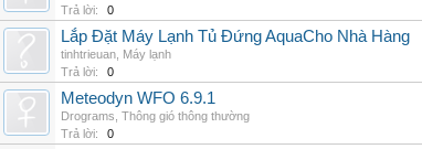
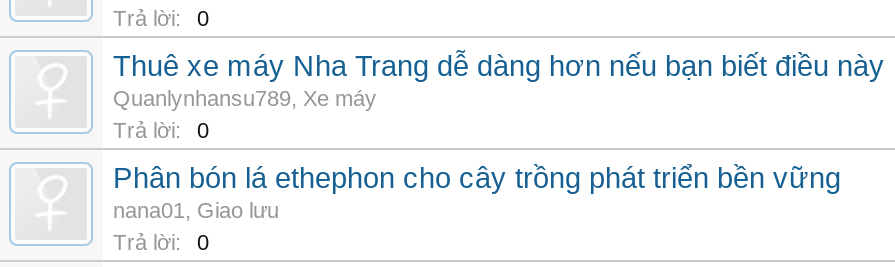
- Lắp Đặt Máy Lạnh Tủ Đứng AquaCho Nhà Hàng
- tinhtrieuan, Máy lạnh
+ Thuê xe máy Nha Trang dễ dàng hơn nếu bạn biết điều này
+ Quanlynhansu789, Xe máy

- Meteodyn WFO 6.9.1
- Drograms, Thông gió thông thường
+ Phân bón lá ethephon cho cây trồng phát triển bền vững
+ nana01, Giao lưu
